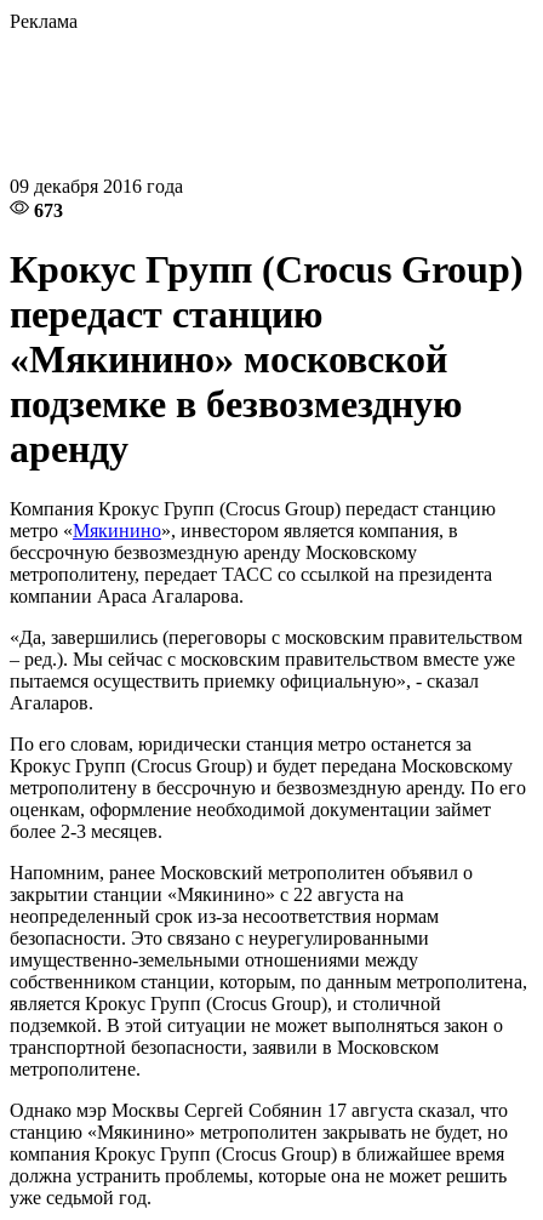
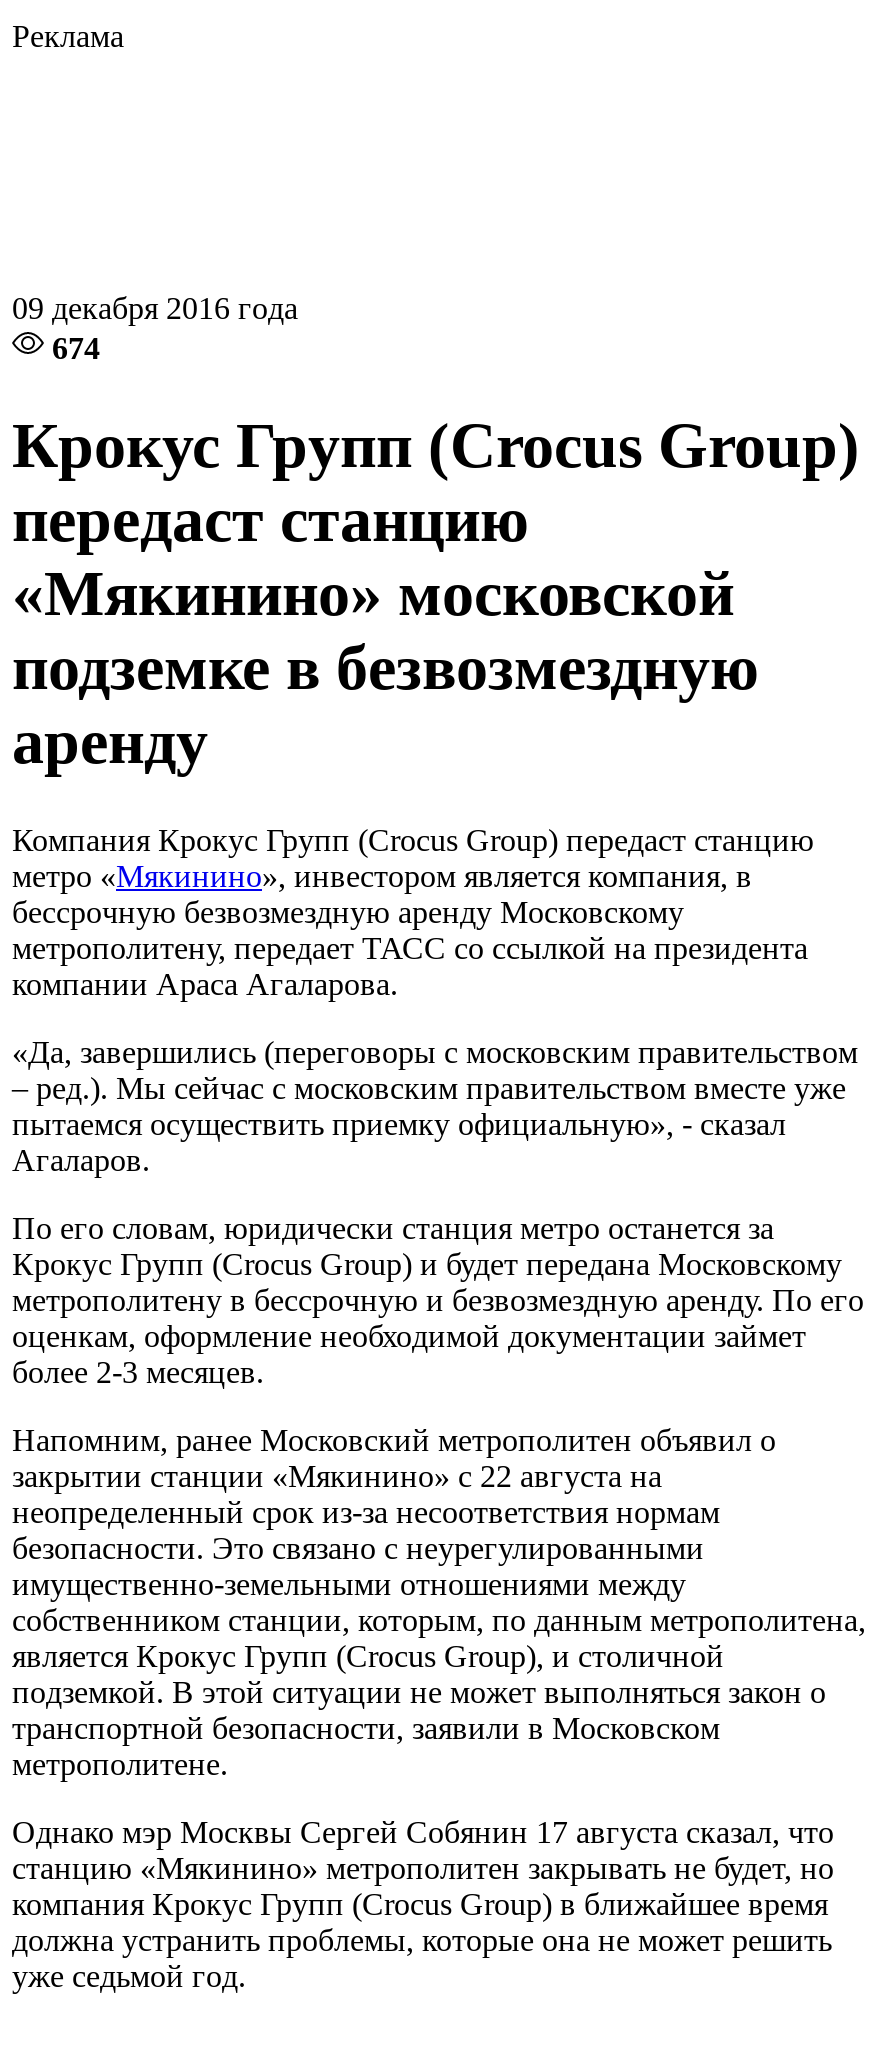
- 673
+ 674
